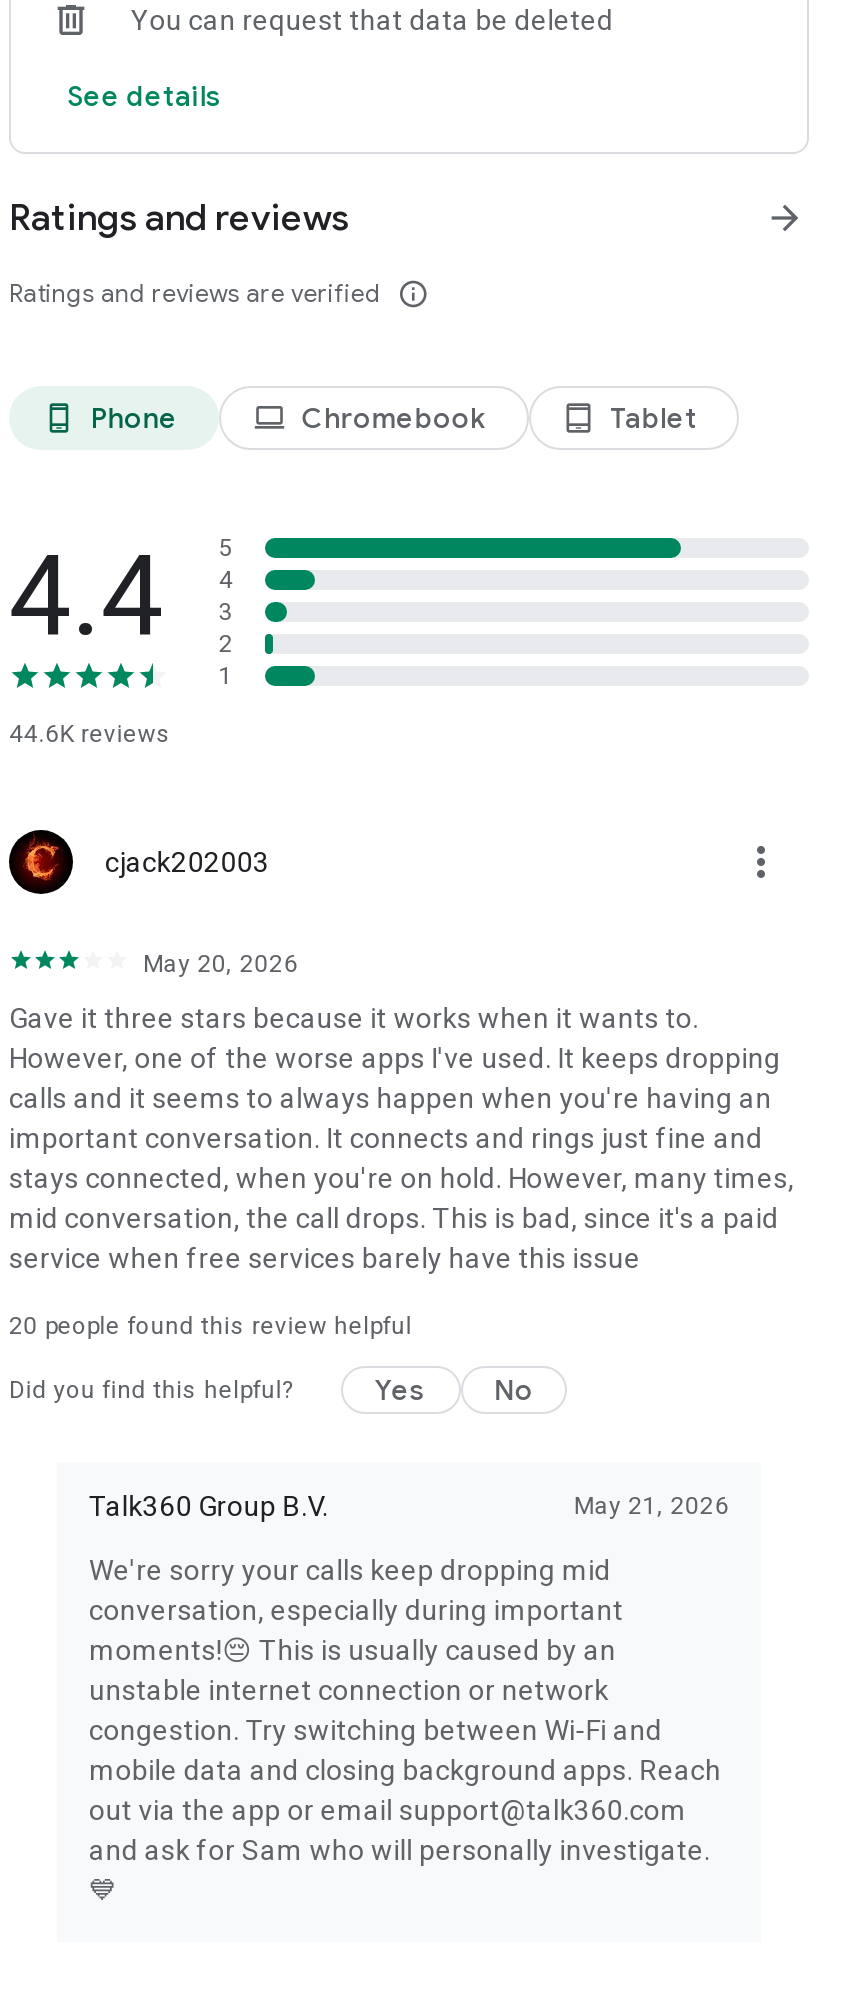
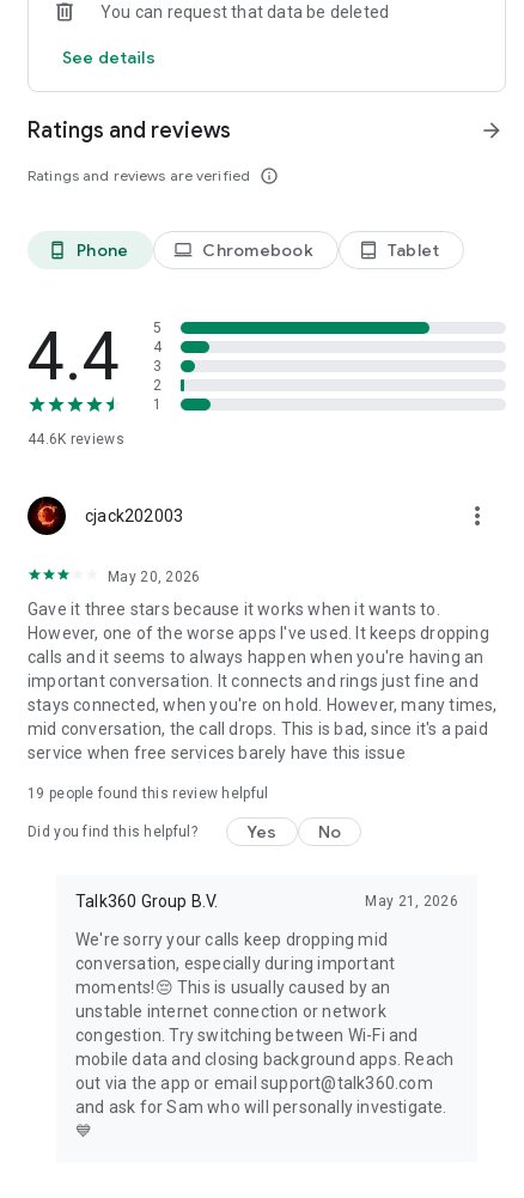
- 20 people found this review helpful
+ 19 people found this review helpful
